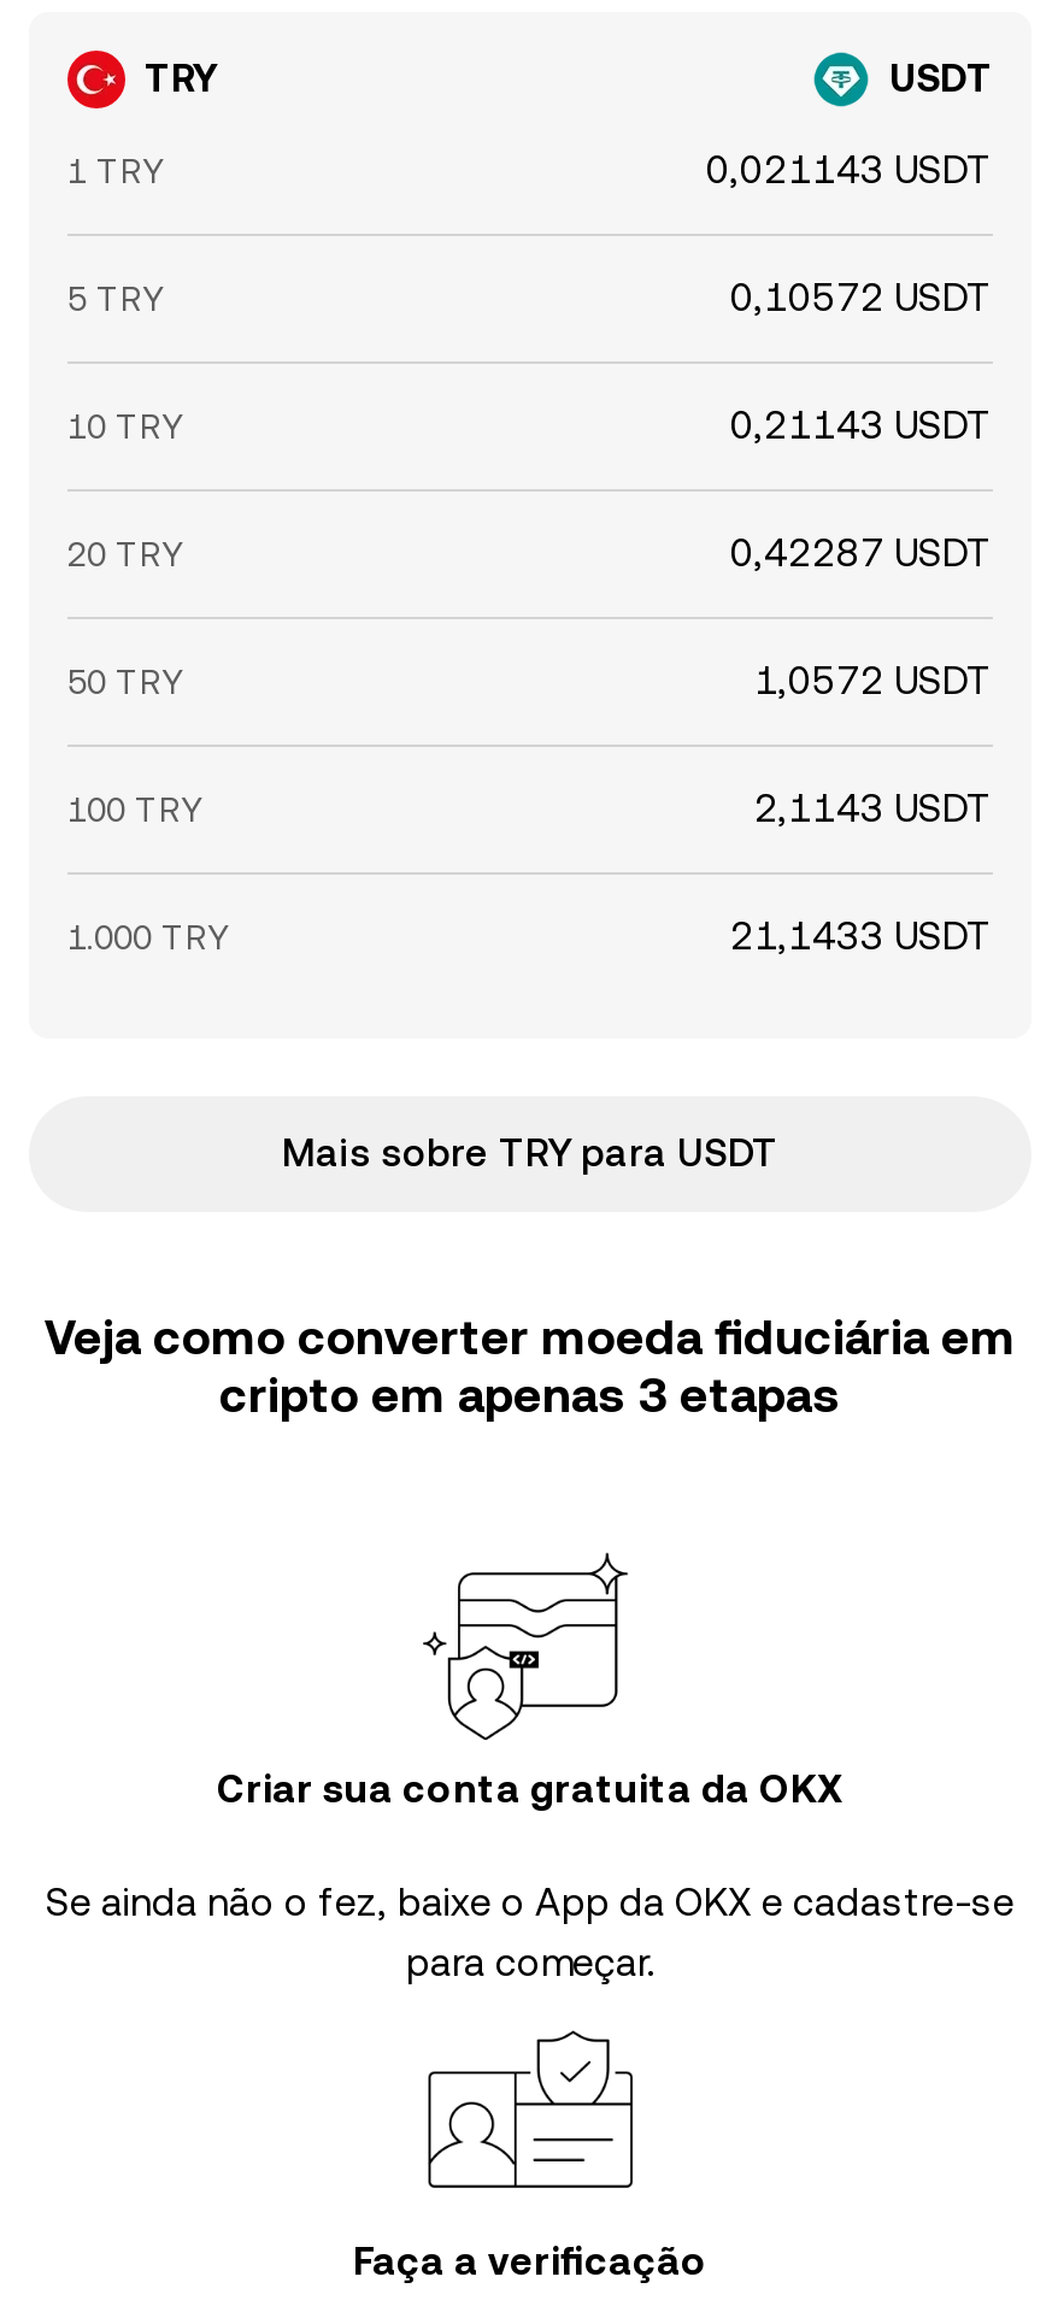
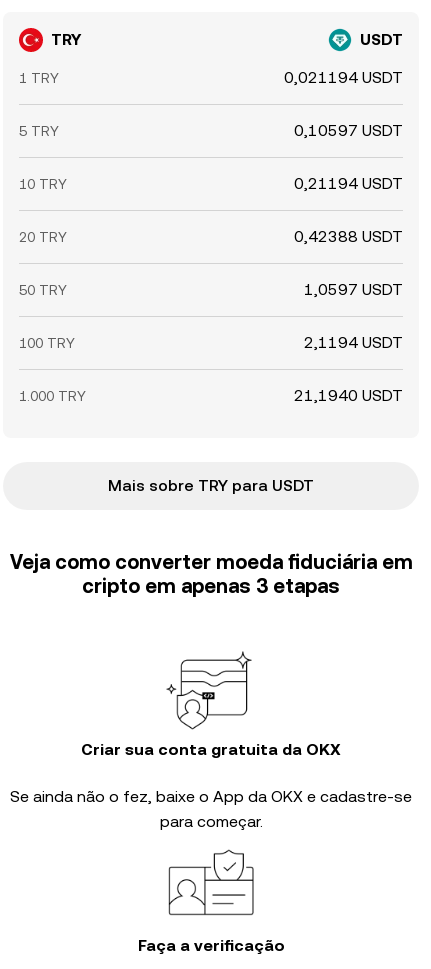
- 0,021143 USDT
+ 0,021194 USDT

- 0,10572 USDT
+ 0,10597 USDT

- 0,21143 USDT
+ 0,21194 USDT

- 0,42287 USDT
+ 0,42388 USDT

- 1,0572 USDT
+ 1,0597 USDT

- 2,1143 USDT
+ 2,1194 USDT

- 21,1433 USDT
+ 21,1940 USDT
